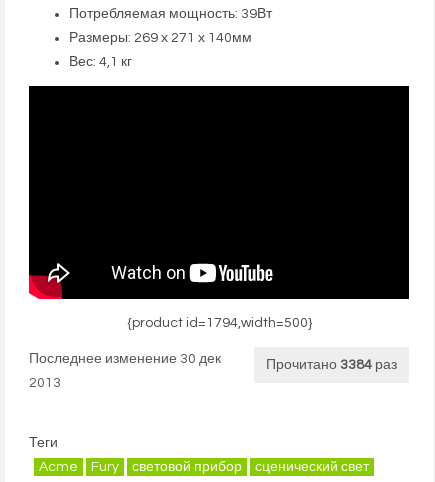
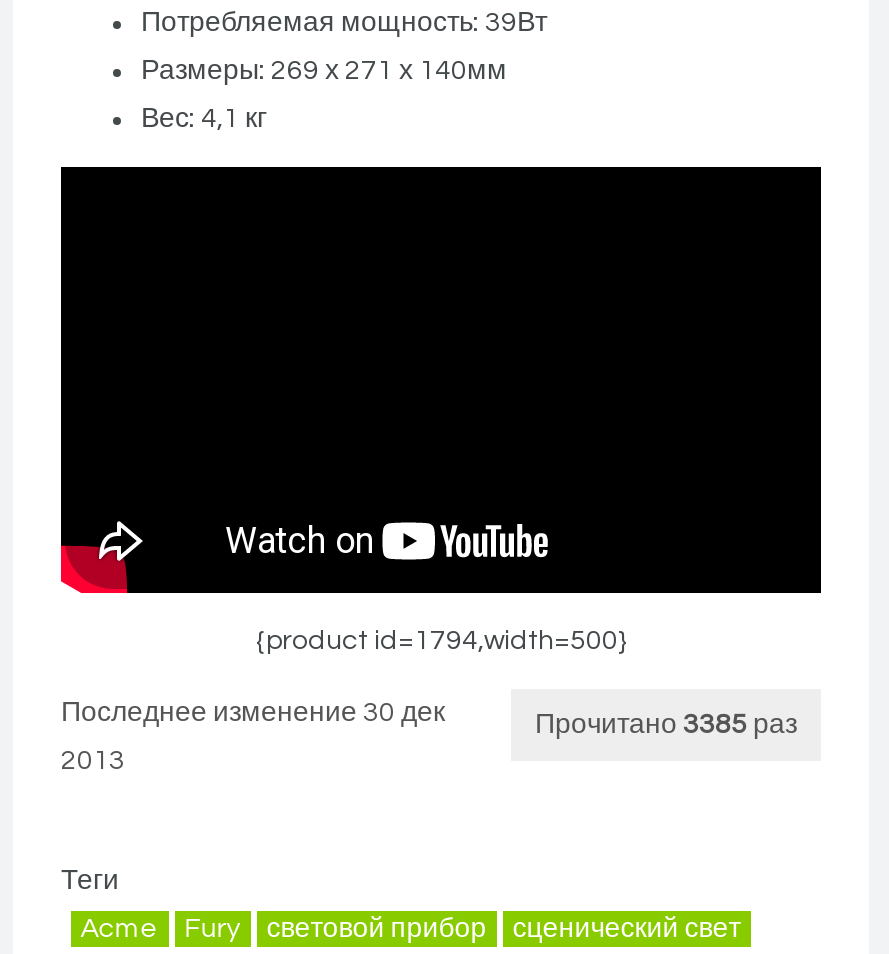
- Прочитано 3384 раз
+ Прочитано 3385 раз
